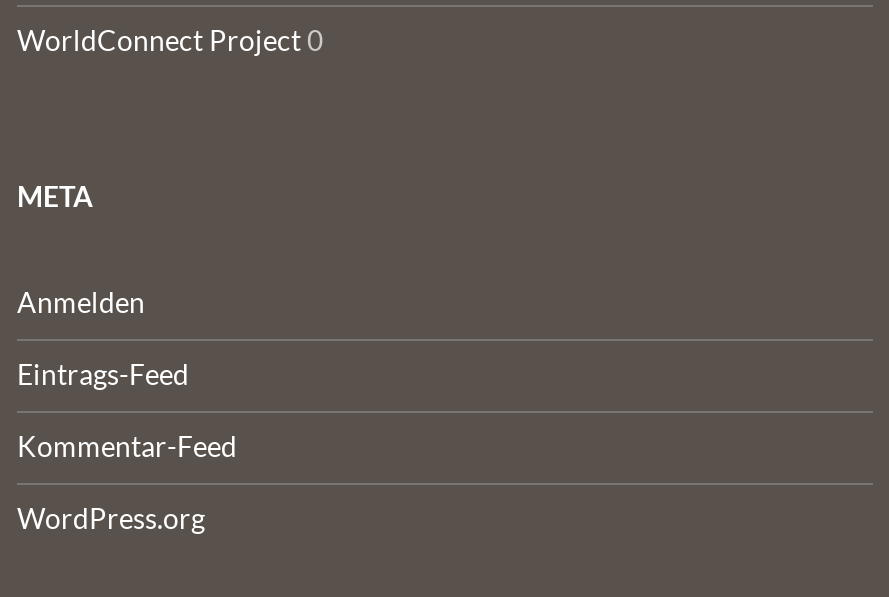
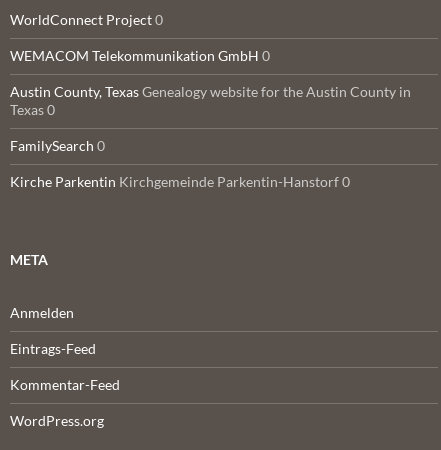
+ WEMACOM Telekommunikation GmbH 0
+ Austin County, Texas Genealogy website for the Austin County in
+ Texas 0
+ FamilySearch 0
+ Kirche Parkentin Kirchgemeinde Parkentin-Hanstorf 0
